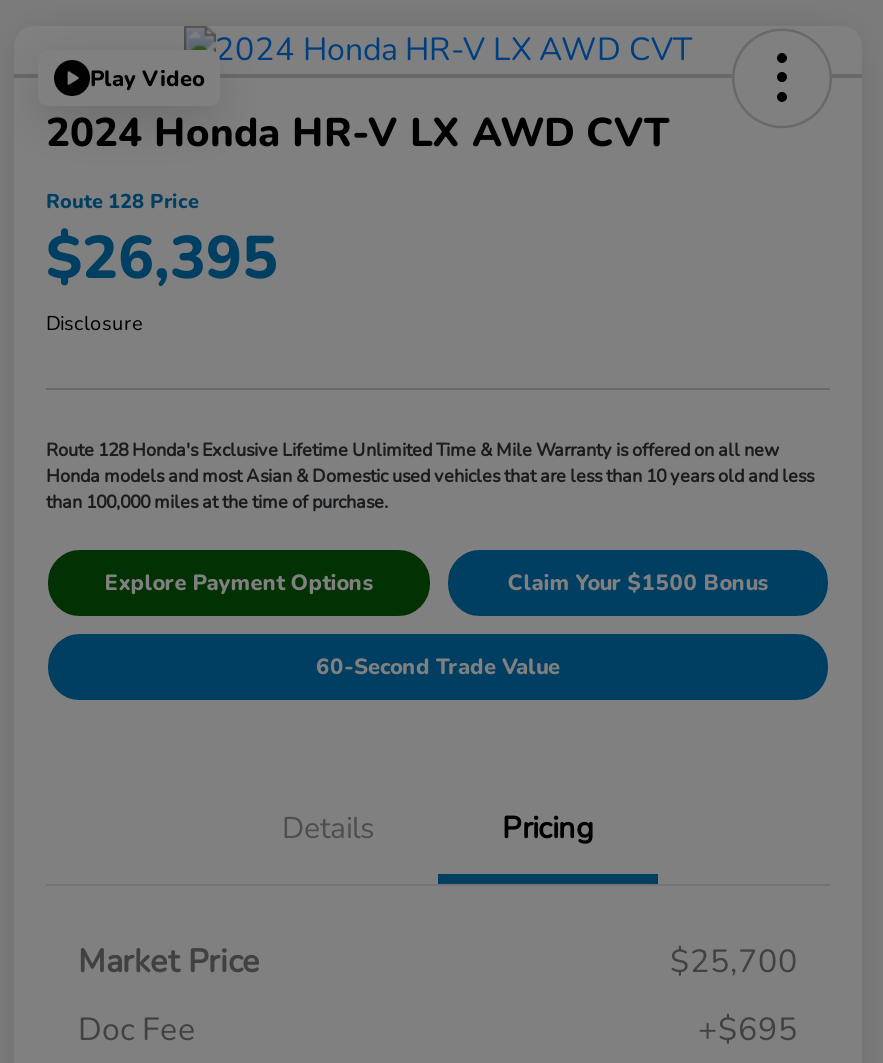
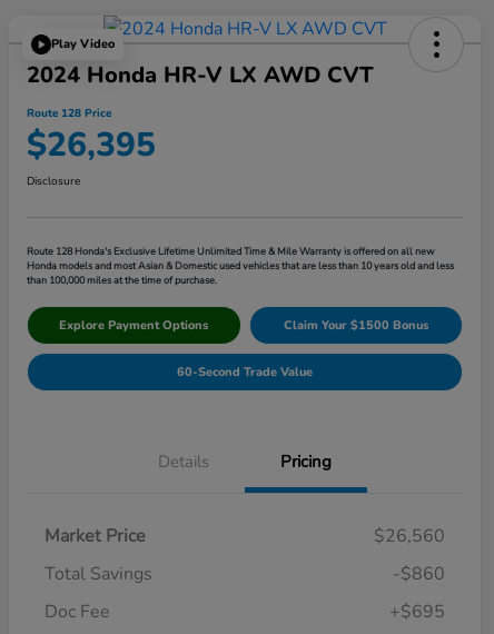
- $25,700
+ $26,560
+ Total Savings
+ -$860
